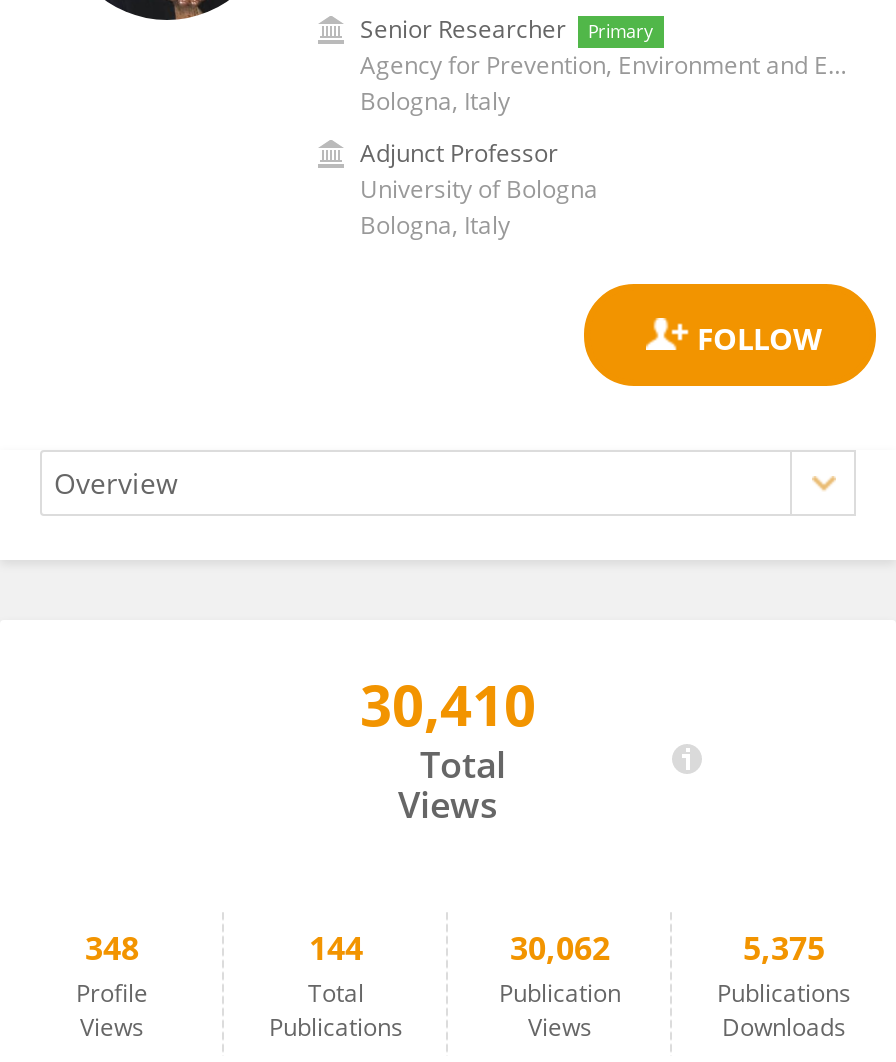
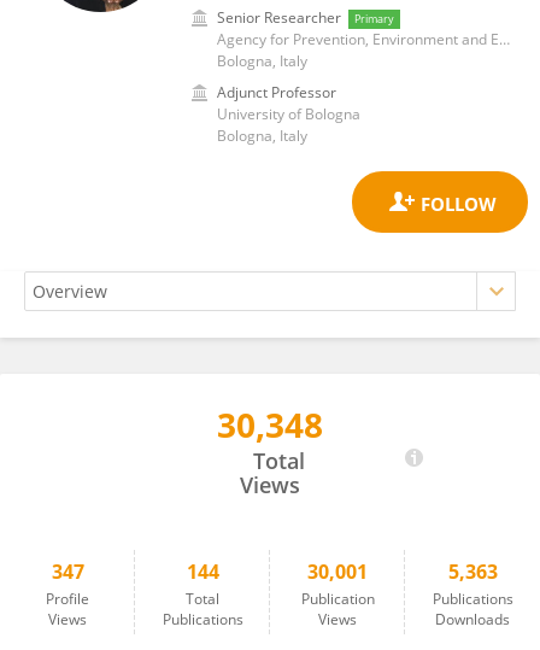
- 30,410
+ 30,348

- 348
+ 347

- 30,062
+ 30,001

- 5,375
+ 5,363
